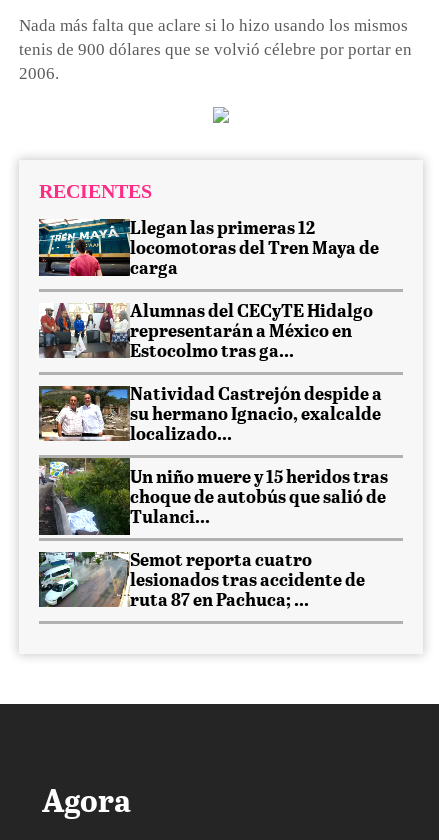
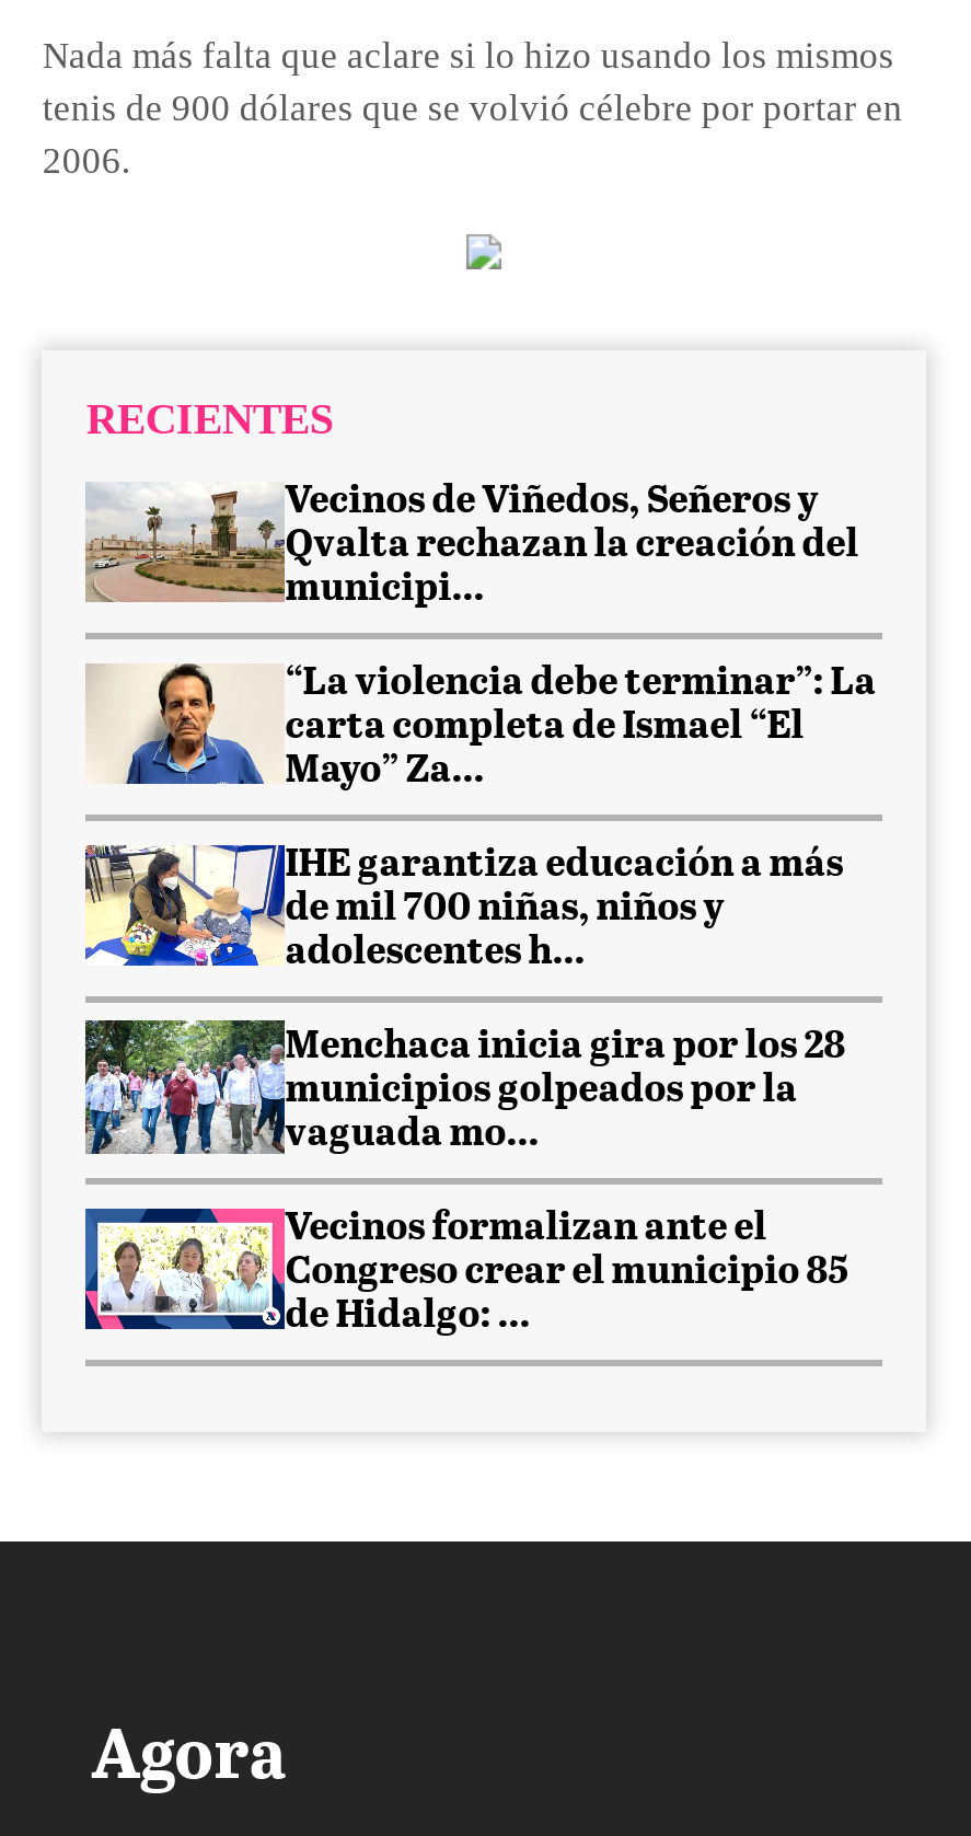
- [image]
- Llegan las primeras 12
- locomotoras del Tren Maya de
- carga
+ [image]
+ Vecinos de Viñedos, Señeros y
+ Qvalta rechazan la creación del
+ municipi...

- [image]
- Alumnas del CECyTE Hidalgo
- representarán a México en
- Estocolmo tras ga...
+ [image]
+ “La violencia debe terminar”: La
+ carta completa de Ismael “El
+ Mayo” Za...

- [image]
- Natividad Castrejón despide a
- su hermano Ignacio, exalcalde
- localizado...
+ [image]
+ IHE garantiza educación a más
+ de mil 700 niñas, niños y
+ adolescentes h...

- [image]
- Un niño muere y 15 heridos tras
- choque de autobús que salió de
- Tulanci...
+ [image]
+ Menchaca inicia gira por los 28
+ municipios golpeados por la
+ vaguada mo...

- [image]
- Semot reporta cuatro
- lesionados tras accidente de
- ruta 87 en Pachuca; ...
+ [image]
+ Vecinos formalizan ante el
+ Congreso crear el municipio 85
+ de Hidalgo: ...
